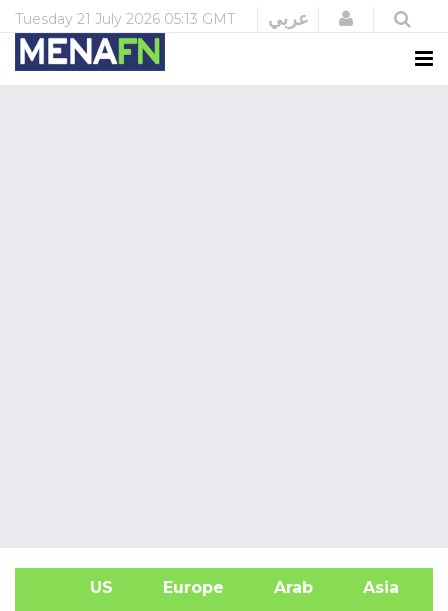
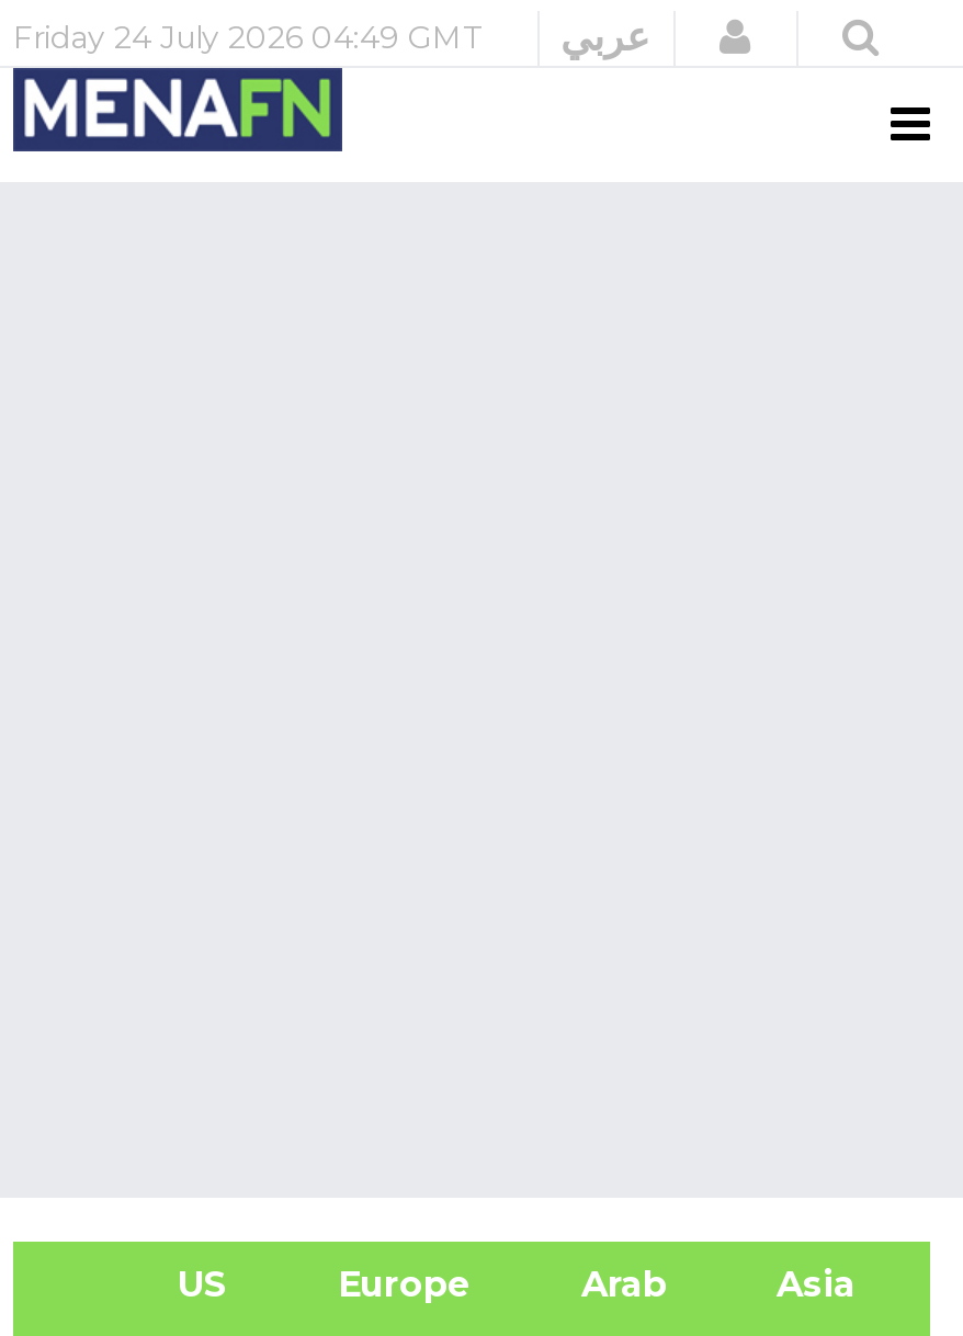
- Tuesday 21 July 2026 05:13 GMT
+ Friday 24 July 2026 04:49 GMT
